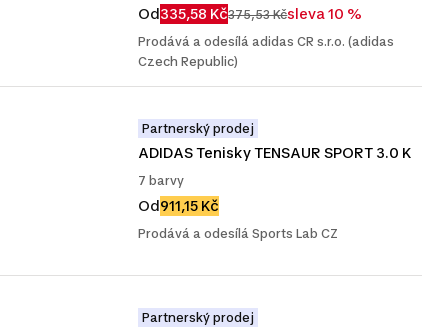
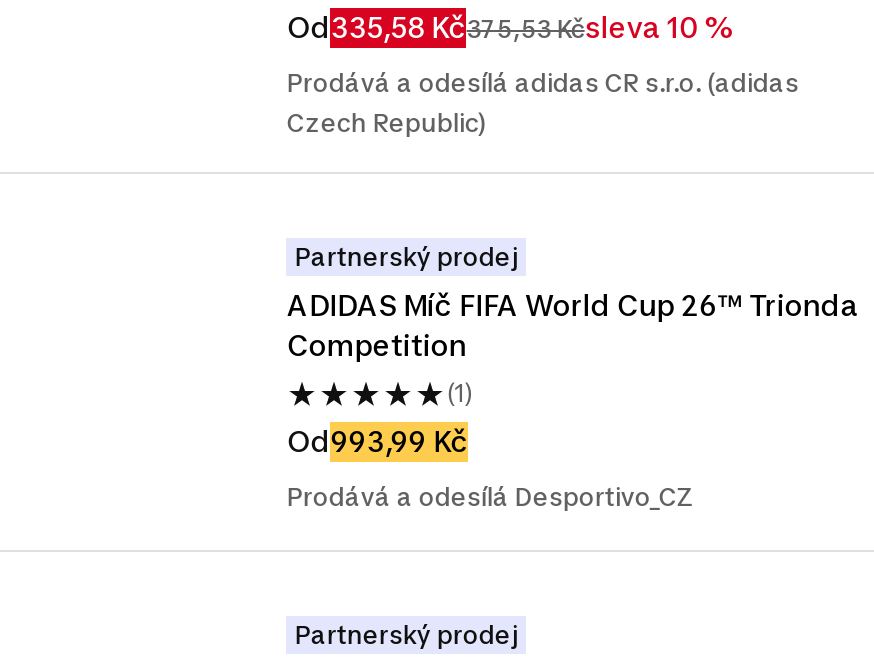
- ADIDAS Tenisky TENSAUR SPORT 3.0 K
+ ADIDAS Míč FIFA World Cup 26™ Trionda
+ Competition

- 7 barvy
+ (1)

- Od911,15 Kč
+ Od993,99 Kč

- Prodává a odesílá Sports Lab CZ
+ Prodává a odesílá Desportivo_CZ
